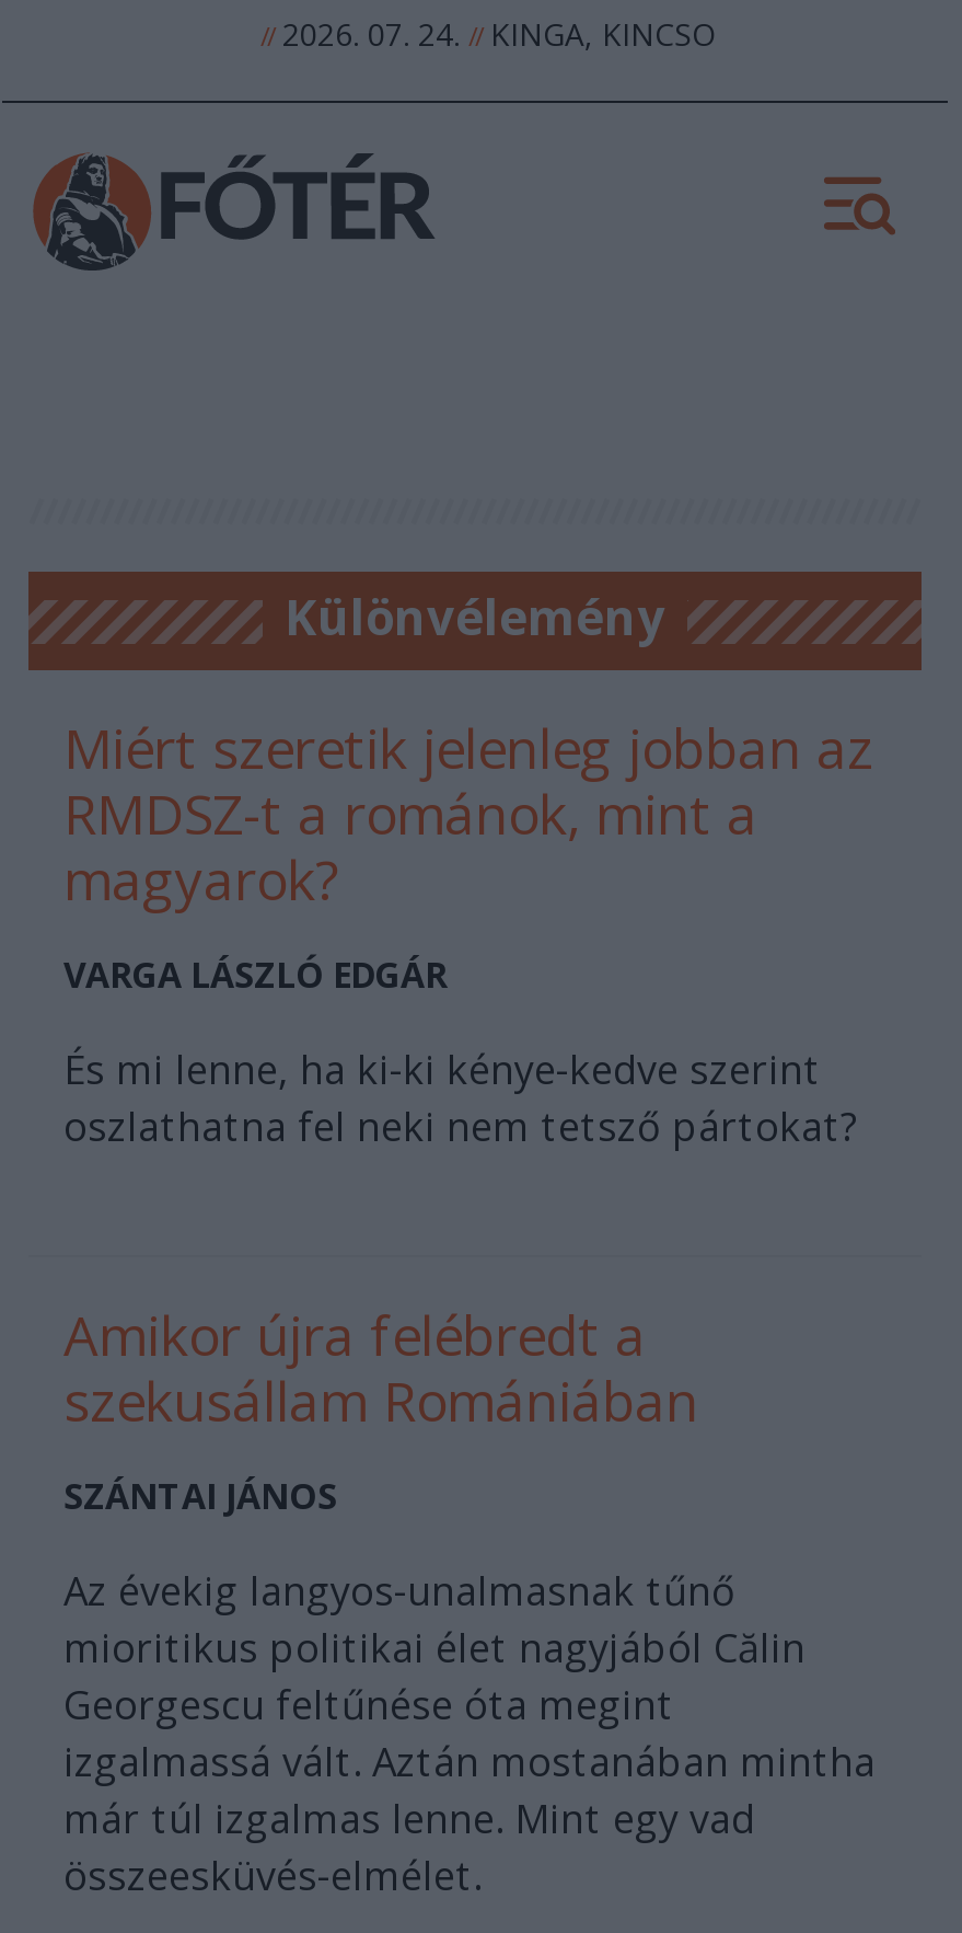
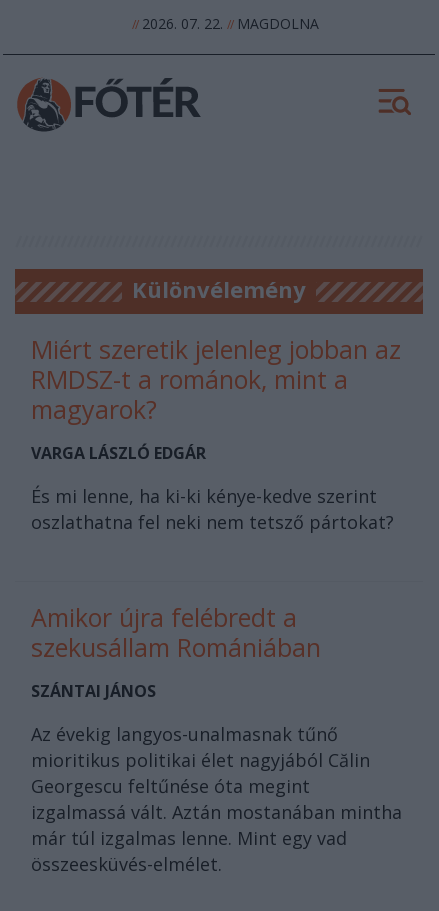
- // 2026. 07. 24. // KINGA, KINCSO
+ // 2026. 07. 22. // MAGDOLNA
